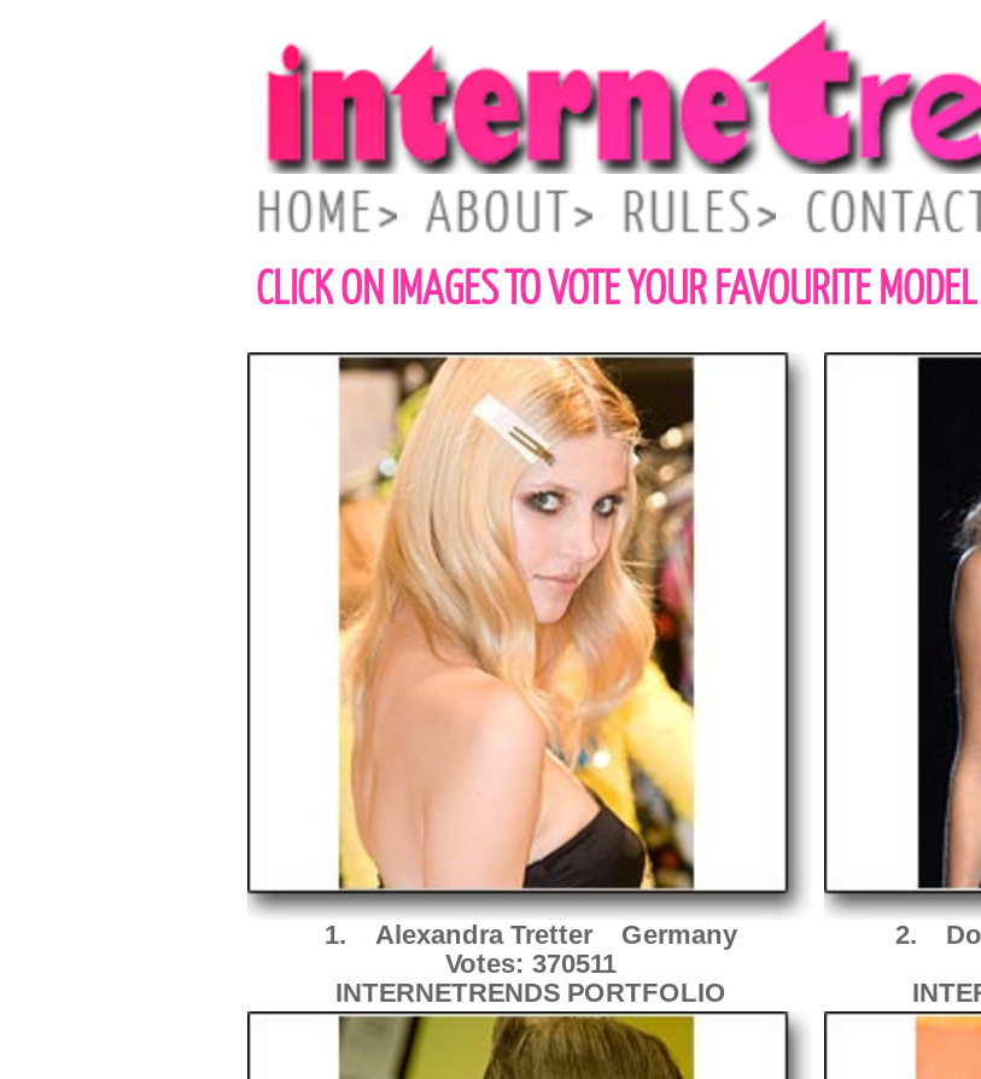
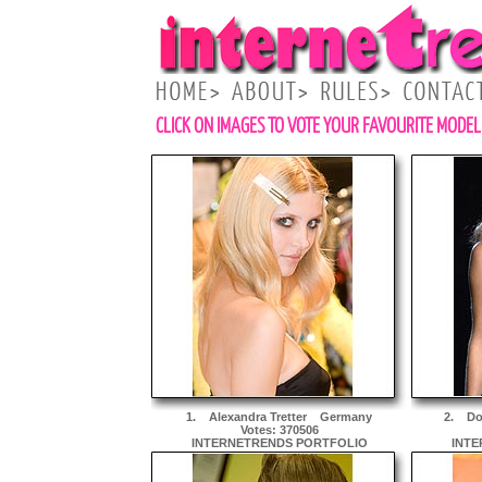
- Votes: 370511
+ Votes: 370506
